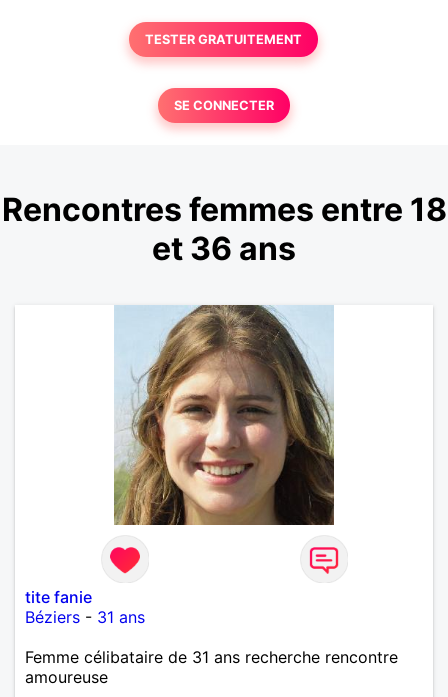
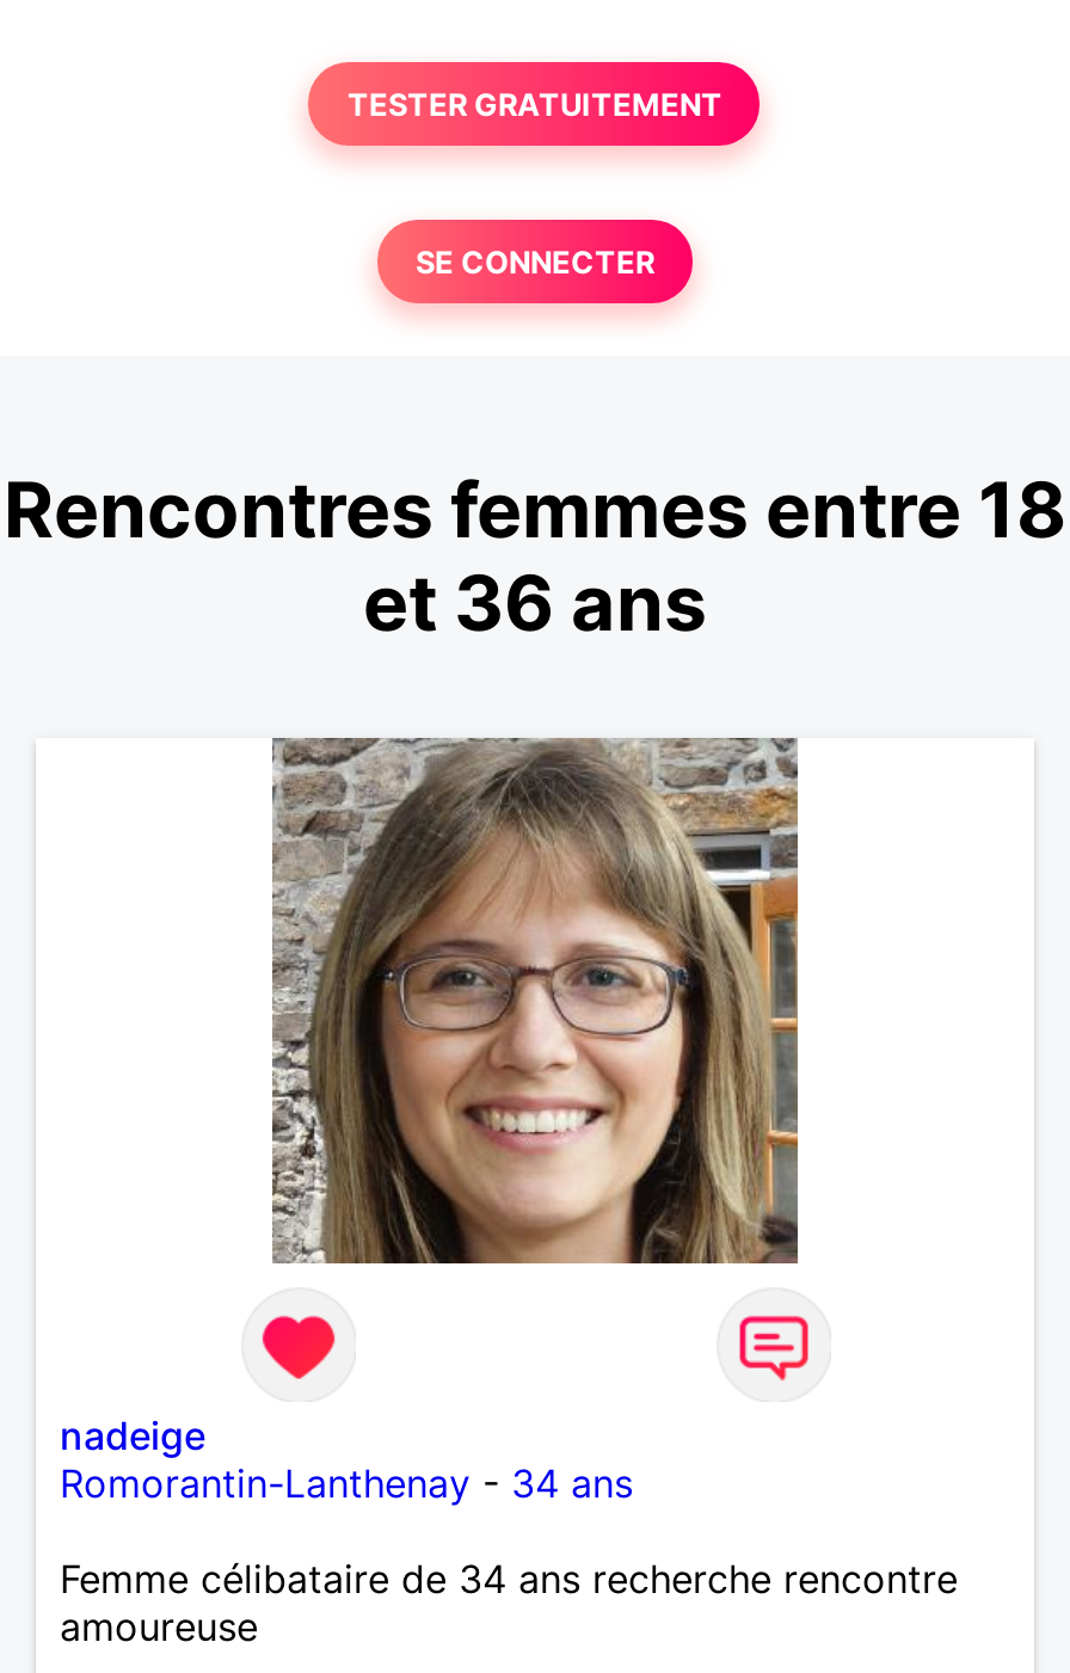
- [image]
+ [image]

- tite fanie
- Béziers - 31 ans
+ nadeige
+ Romorantin-Lanthenay - 34 ans

- Femme célibataire de 31 ans recherche rencontre
+ Femme célibataire de 34 ans recherche rencontre
